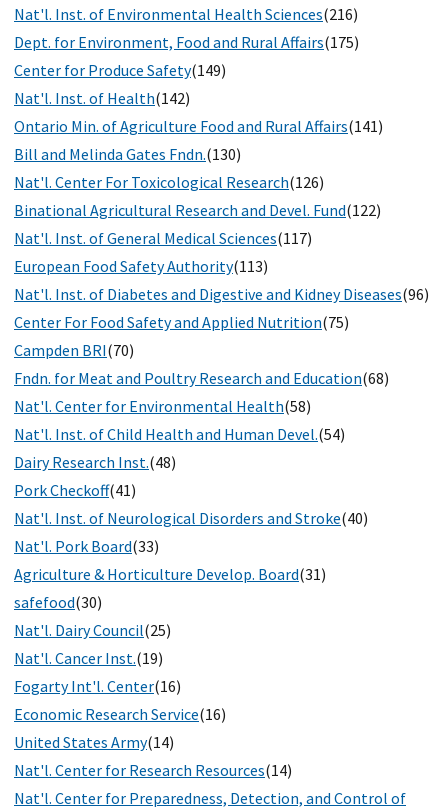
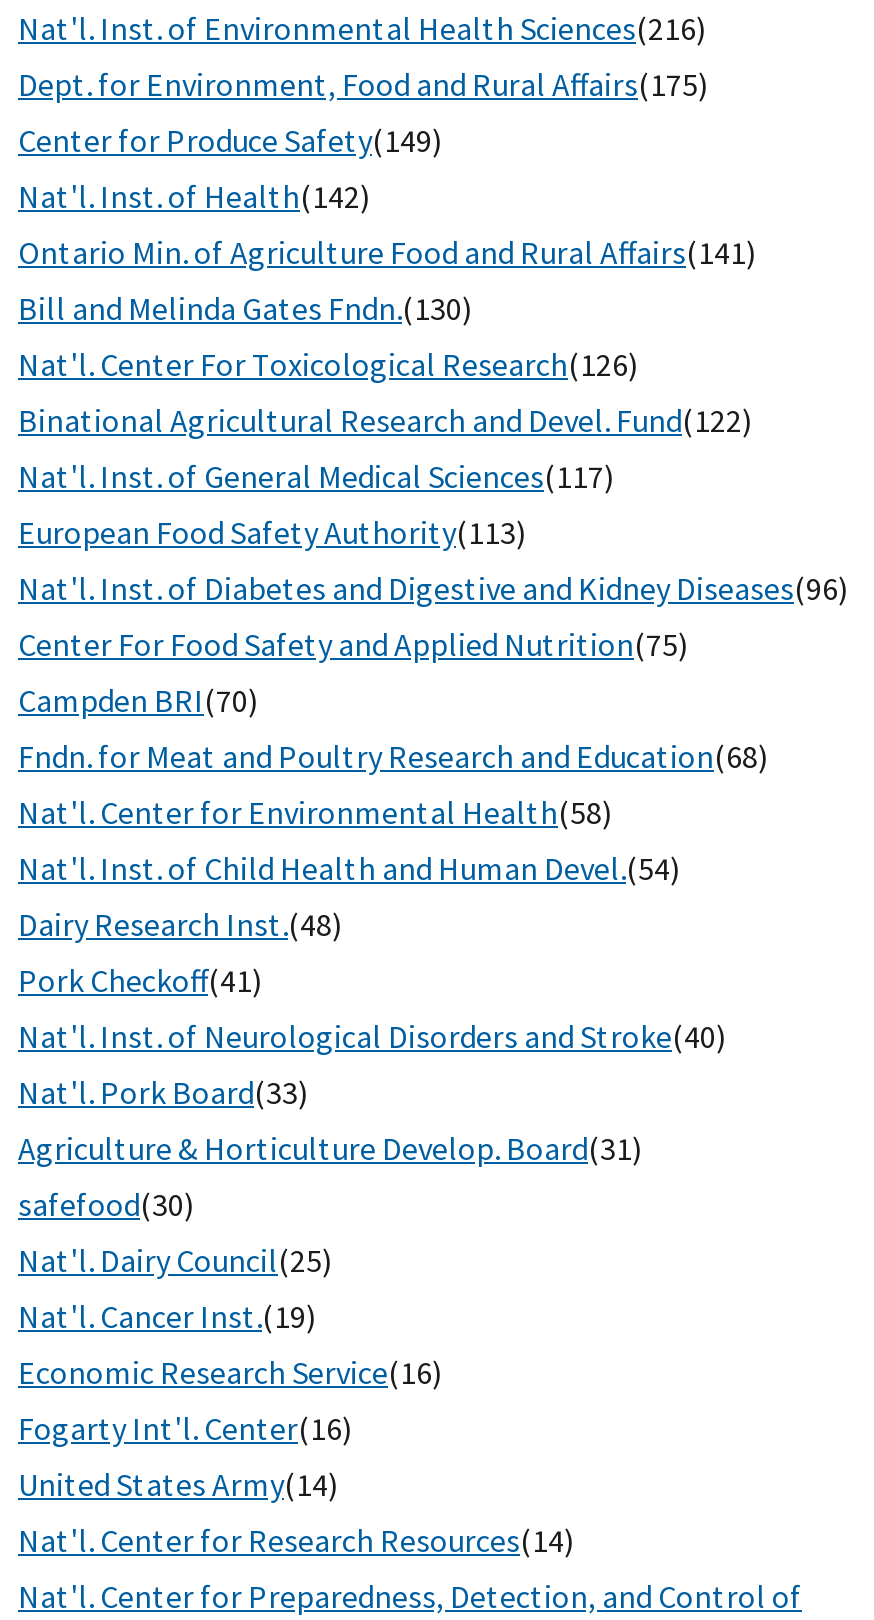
moved down: Fogarty Int'l. Center (16)

moved up: Economic Research Service (16)
